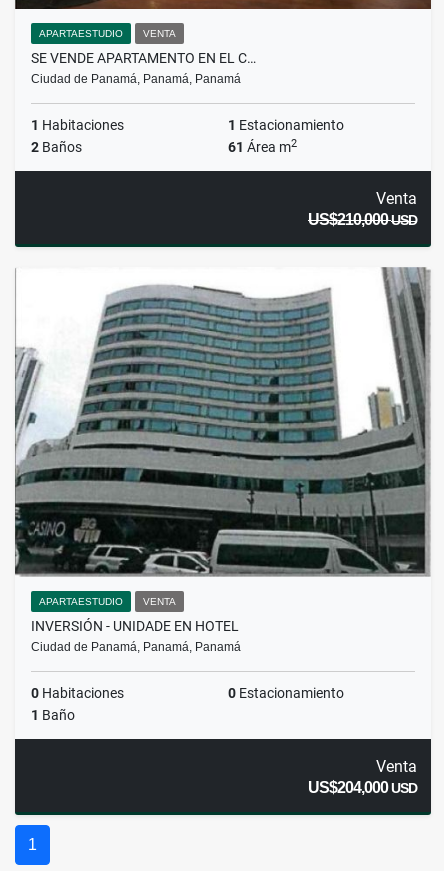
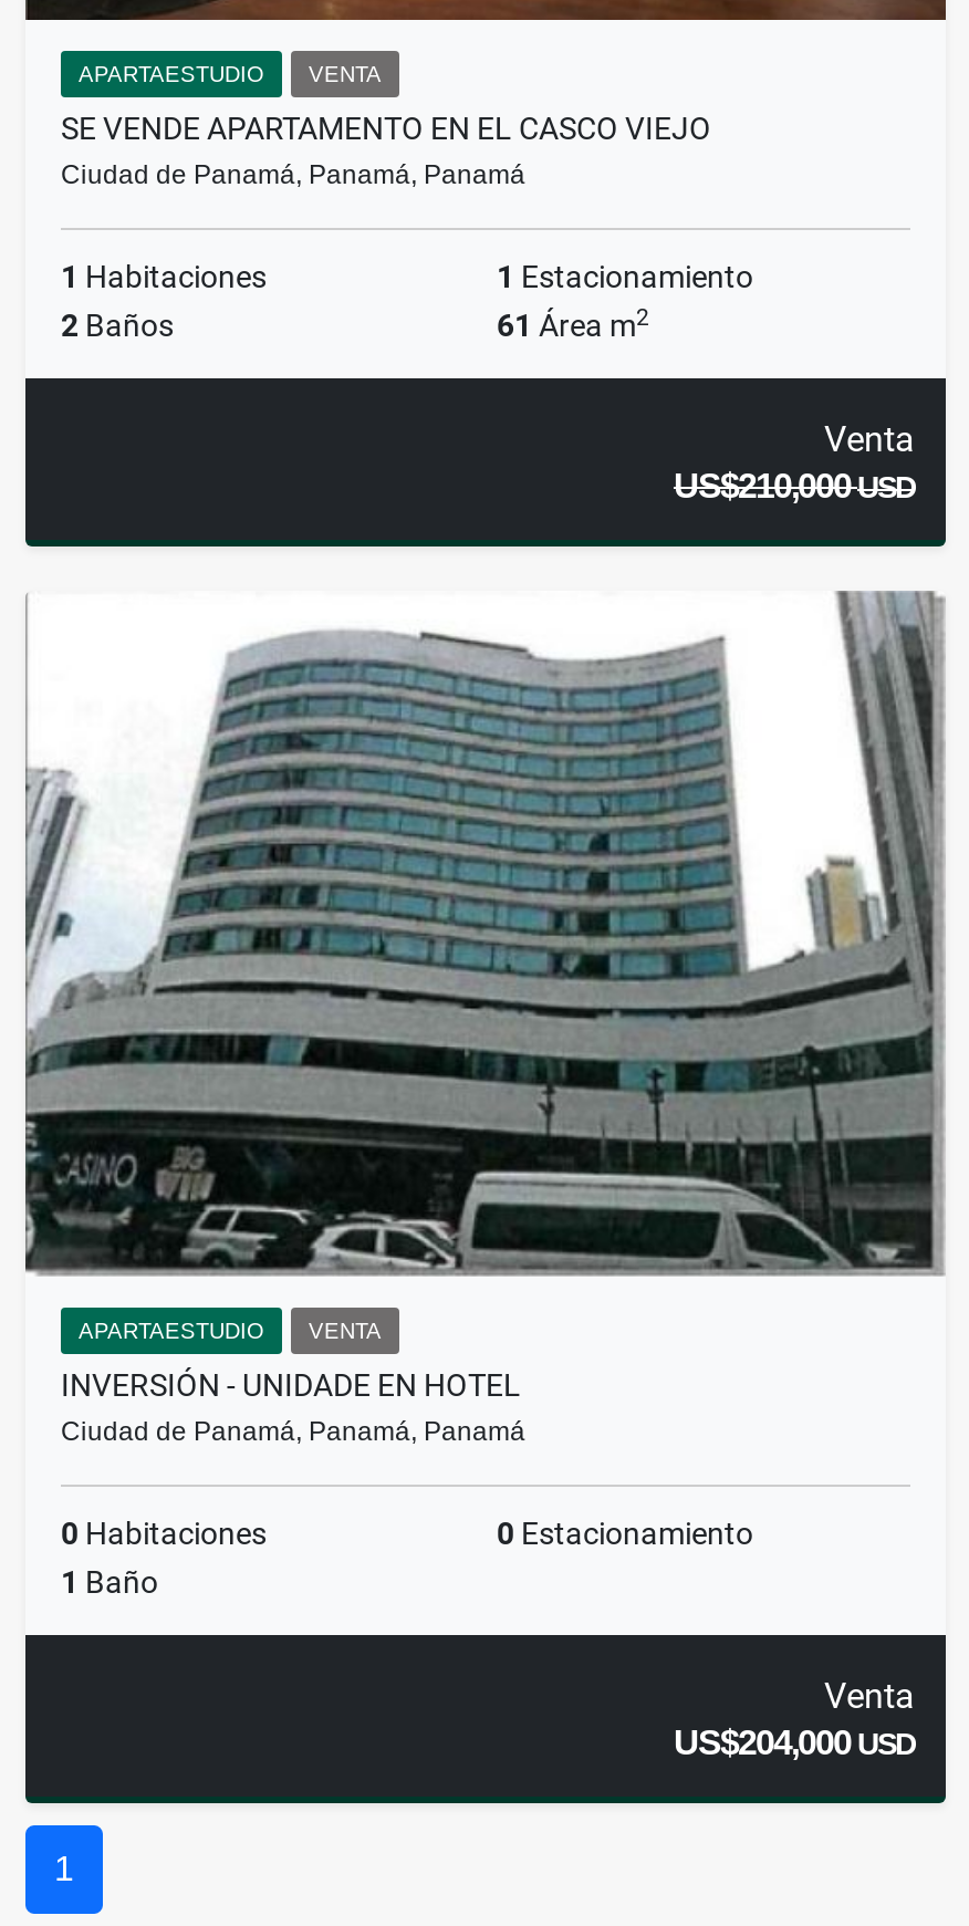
- SE VENDE APARTAMENTO EN EL C…
+ SE VENDE APARTAMENTO EN EL CASCO VIEJO
